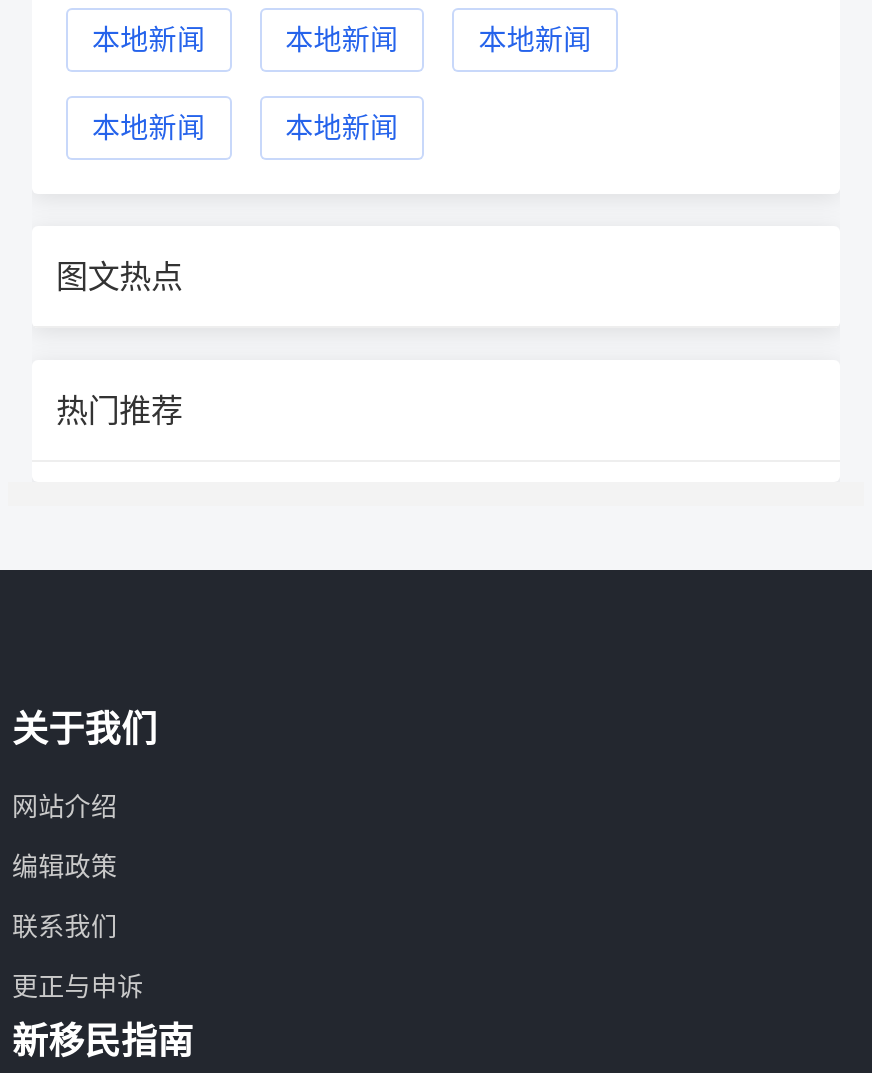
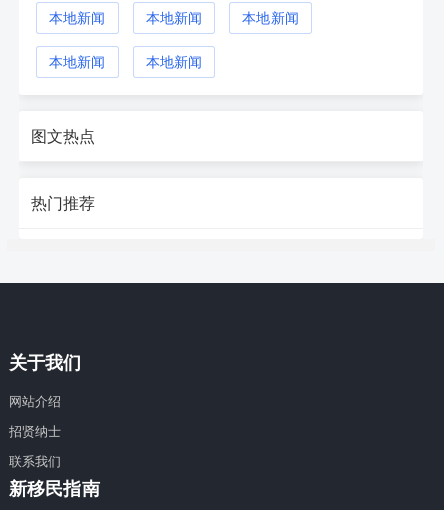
- 编辑政策
+ 招贤纳士

- 更正与申诉
